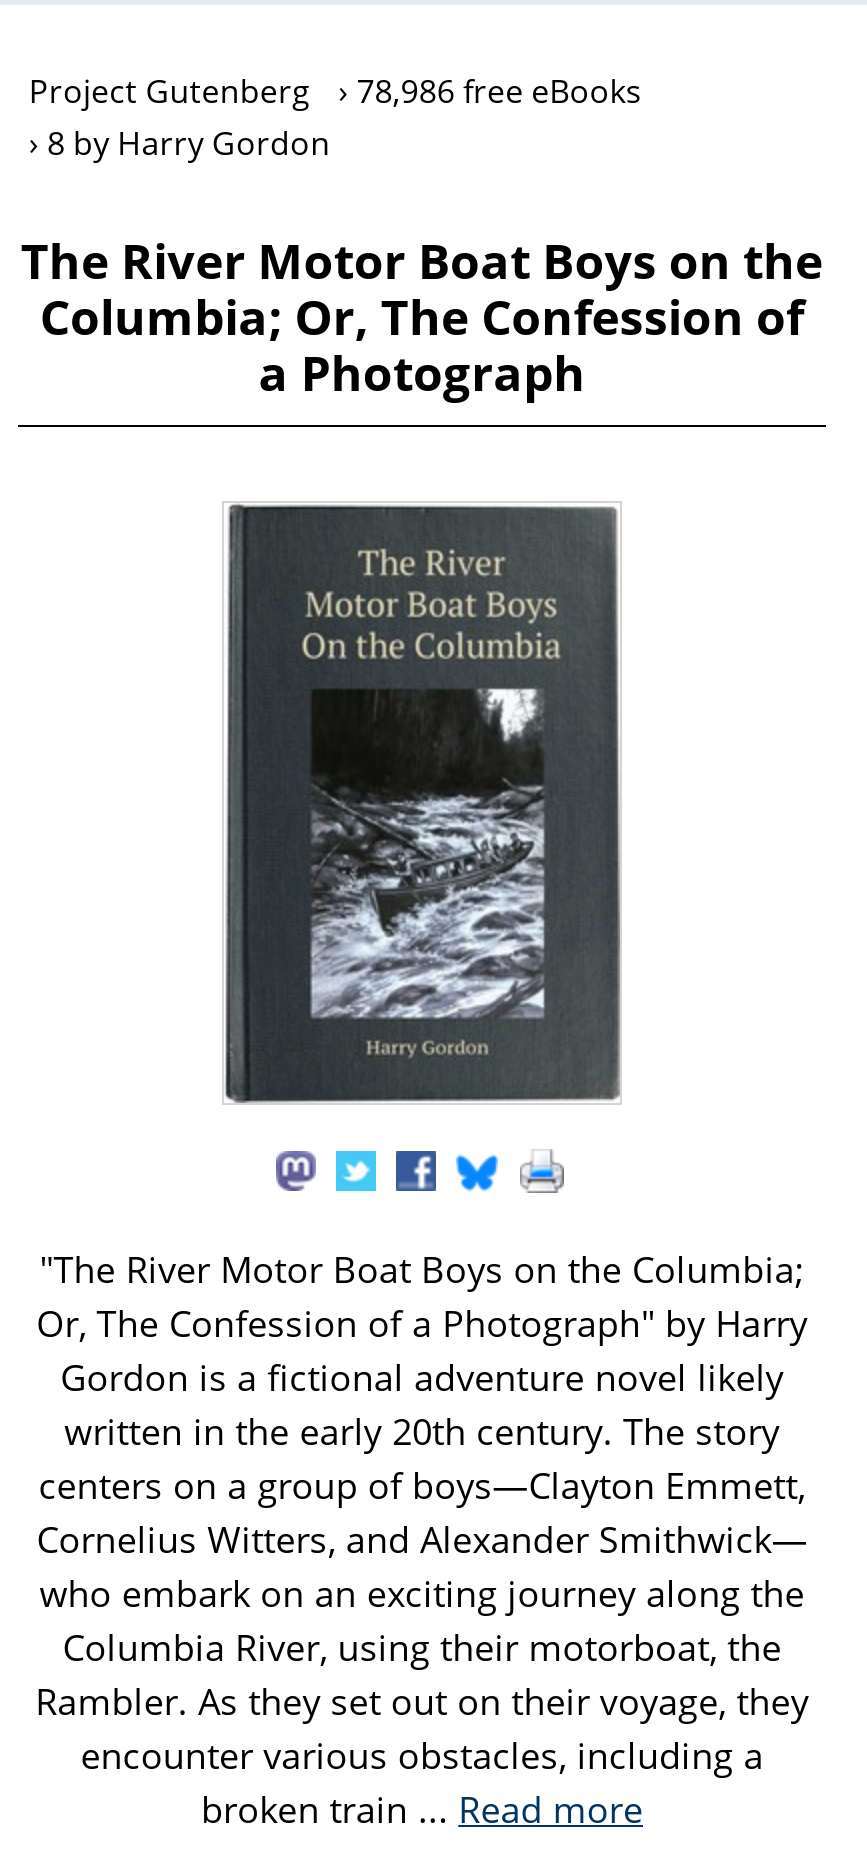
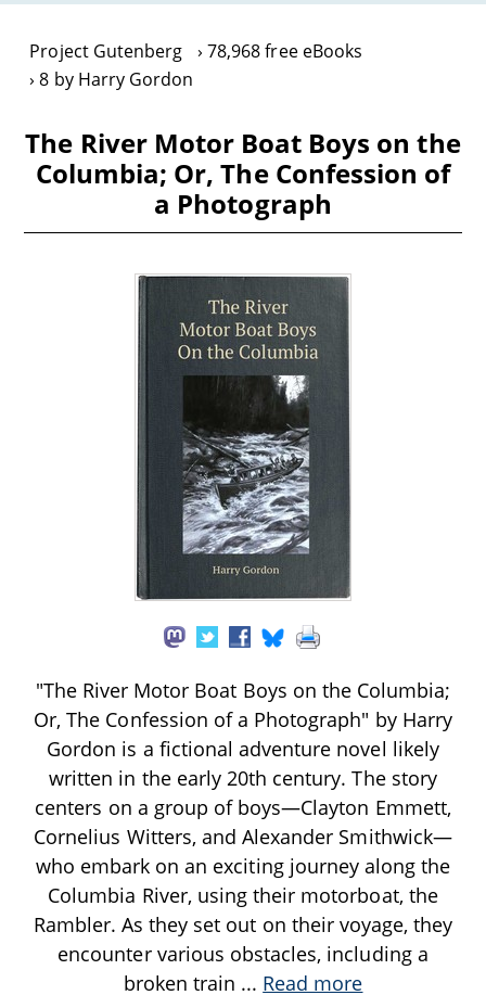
- Project Gutenberg 78,986 free eBooks
+ Project Gutenberg 78,968 free eBooks
